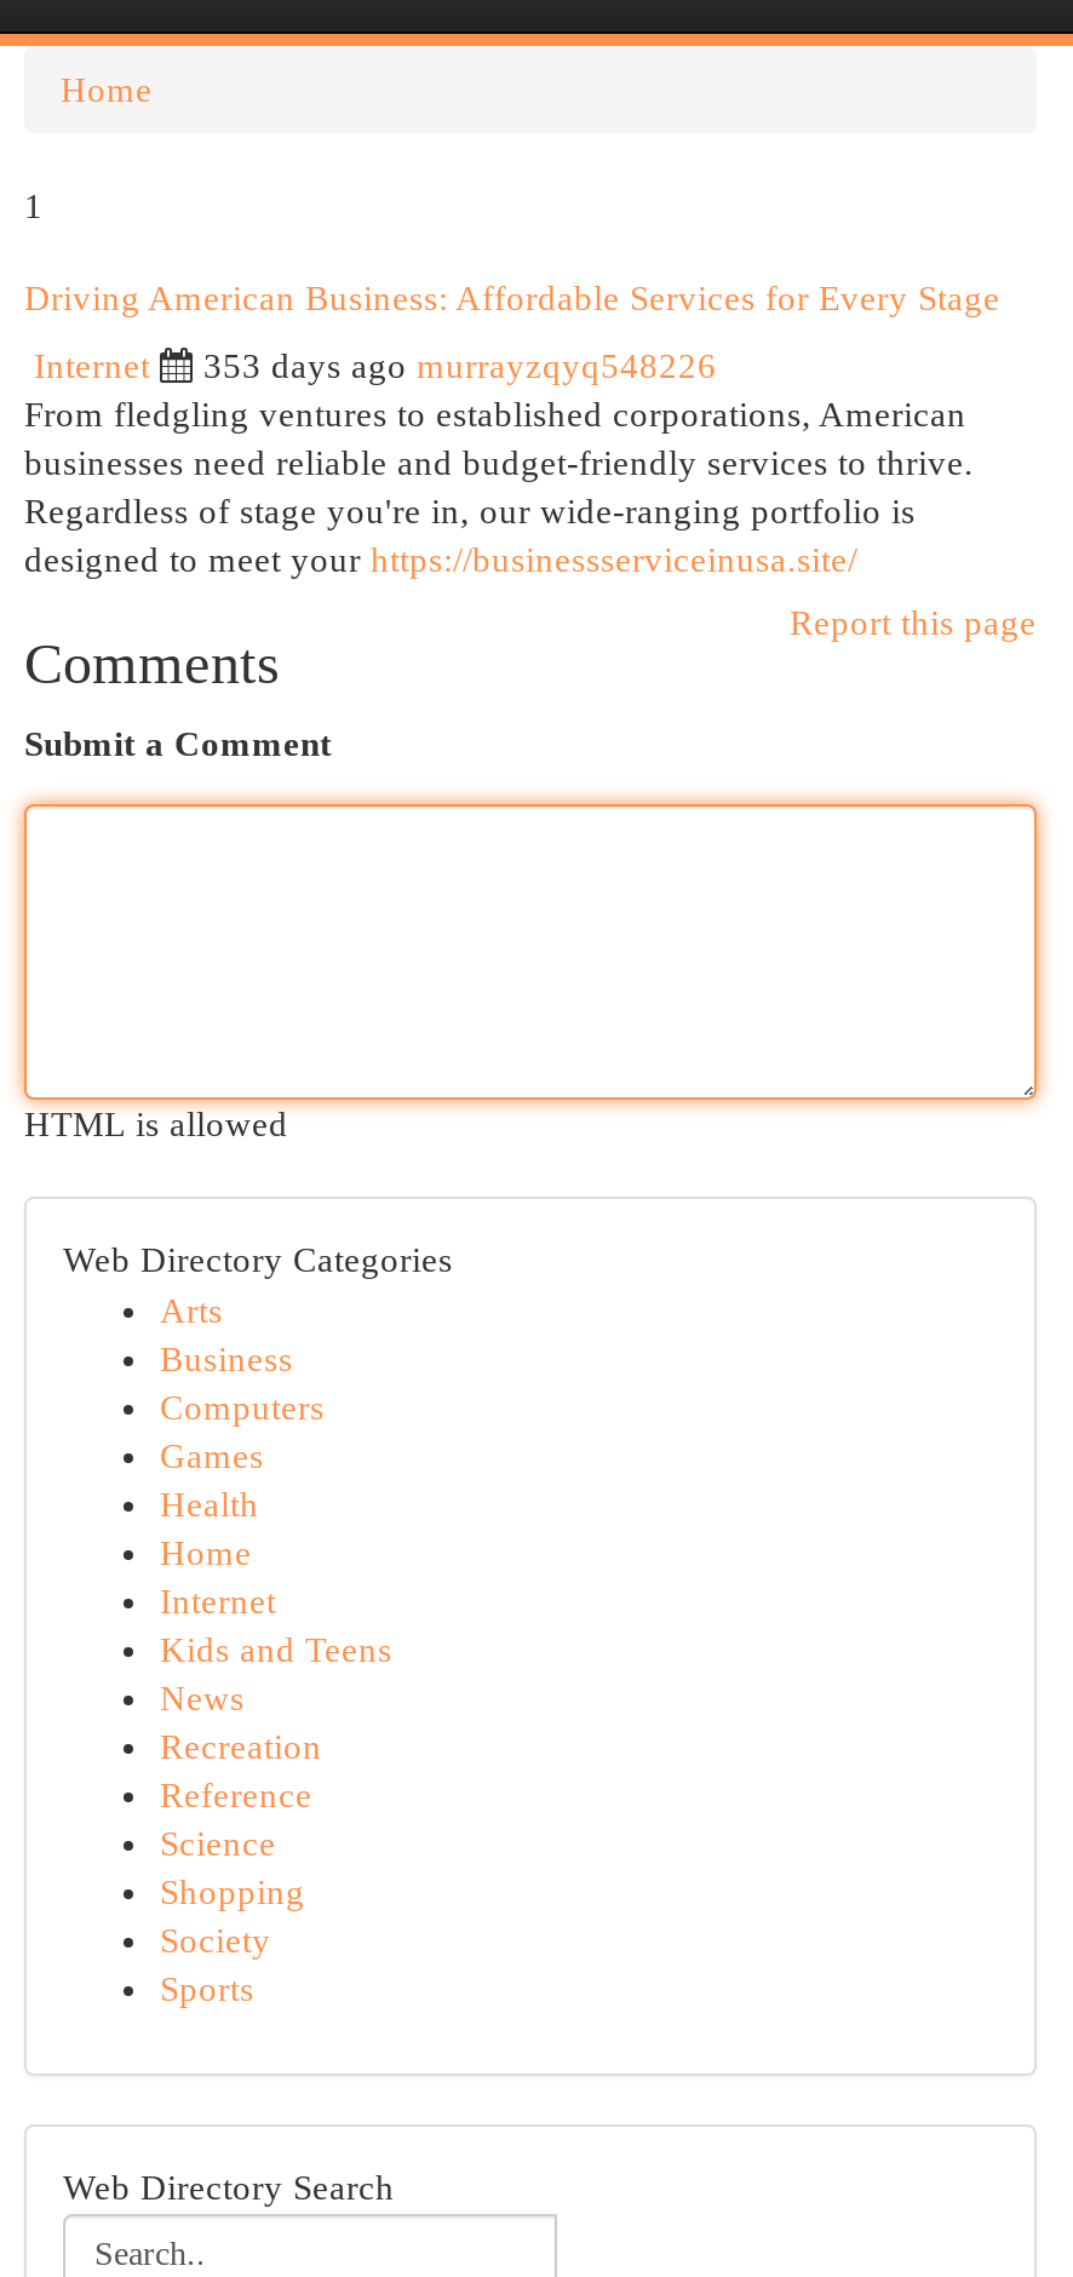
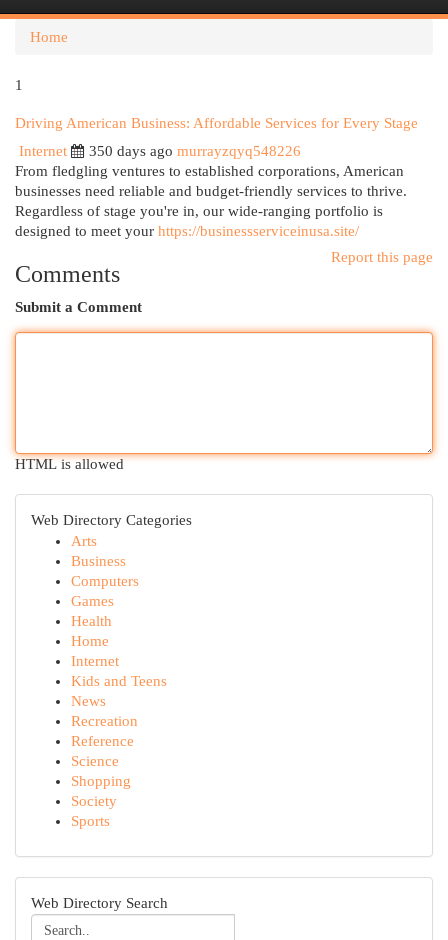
- 353 days ago murrayzqyq548226
+ 350 days ago murrayzqyq548226
